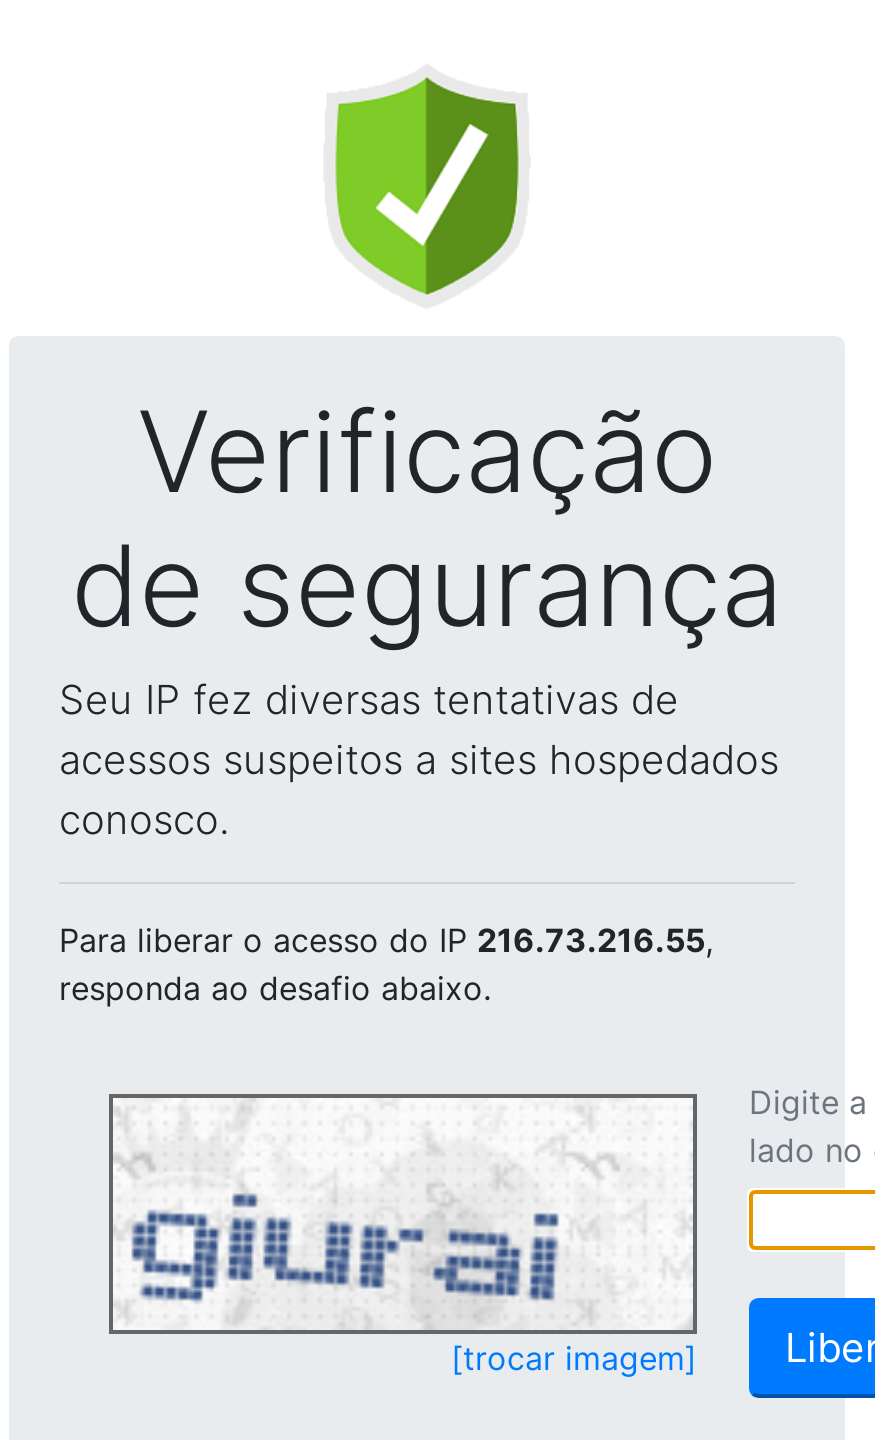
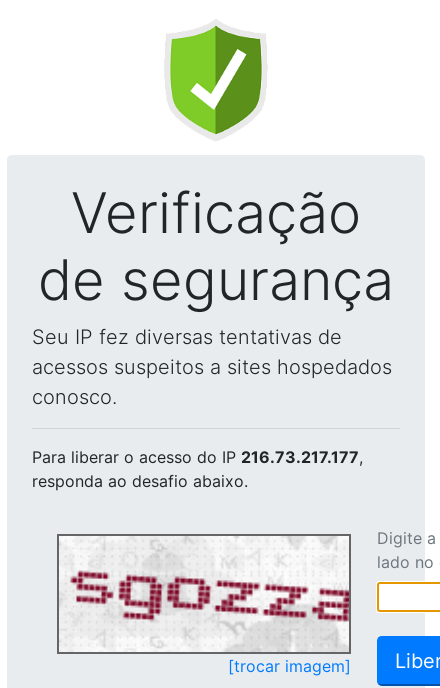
- Para liberar o acesso do IP 216.73.216.55,
+ Para liberar o acesso do IP 216.73.217.177,

- [image]
+ [image]
